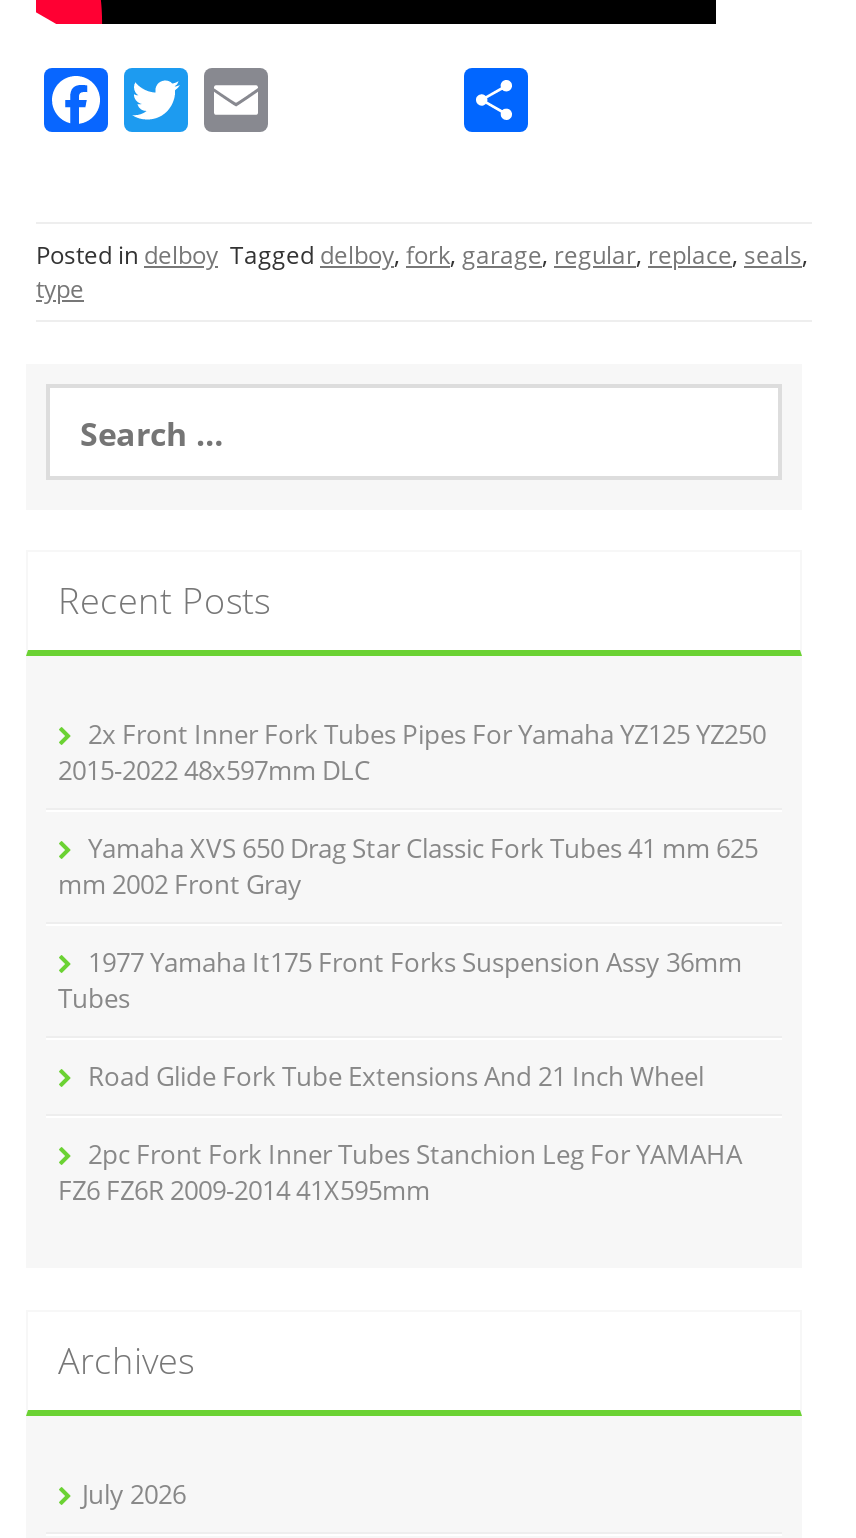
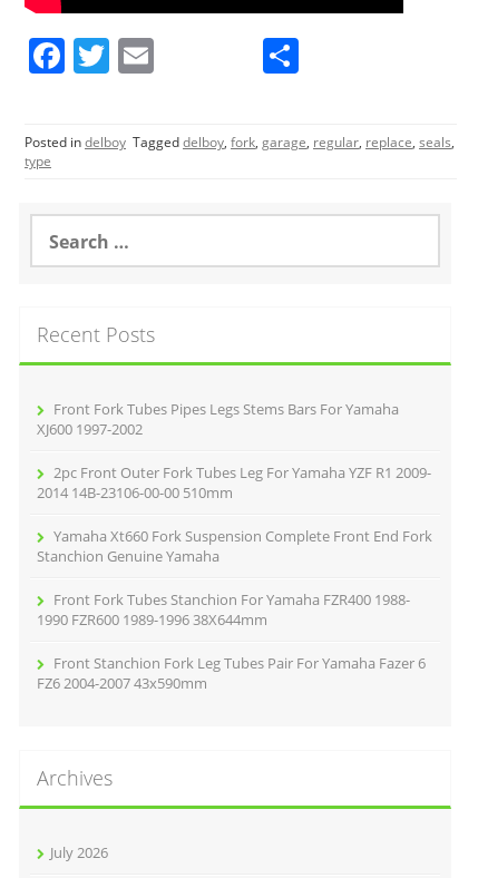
- 2x Front Inner Fork Tubes Pipes For Yamaha YZ125 YZ250
- 2015-2022 48x597mm DLC
+ Front Fork Tubes Pipes Legs Stems Bars For Yamaha
+ XJ600 1997-2002

- Yamaha XVS 650 Drag Star Classic Fork Tubes 41 mm 625
- mm 2002 Front Gray
+ 2pc Front Outer Fork Tubes Leg For Yamaha YZF R1 2009-
+ 2014 14B-23106-00-00 510mm

- 1977 Yamaha It175 Front Forks Suspension Assy 36mm
- Tubes
+ Yamaha Xt660 Fork Suspension Complete Front End Fork
+ Stanchion Genuine Yamaha

- Road Glide Fork Tube Extensions And 21 Inch Wheel
+ Front Fork Tubes Stanchion For Yamaha FZR400 1988-
+ 1990 FZR600 1989-1996 38X644mm

- 2pc Front Fork Inner Tubes Stanchion Leg For YAMAHA
- FZ6 FZ6R 2009-2014 41X595mm
+ Front Stanchion Fork Leg Tubes Pair For Yamaha Fazer 6
+ FZ6 2004-2007 43x590mm
